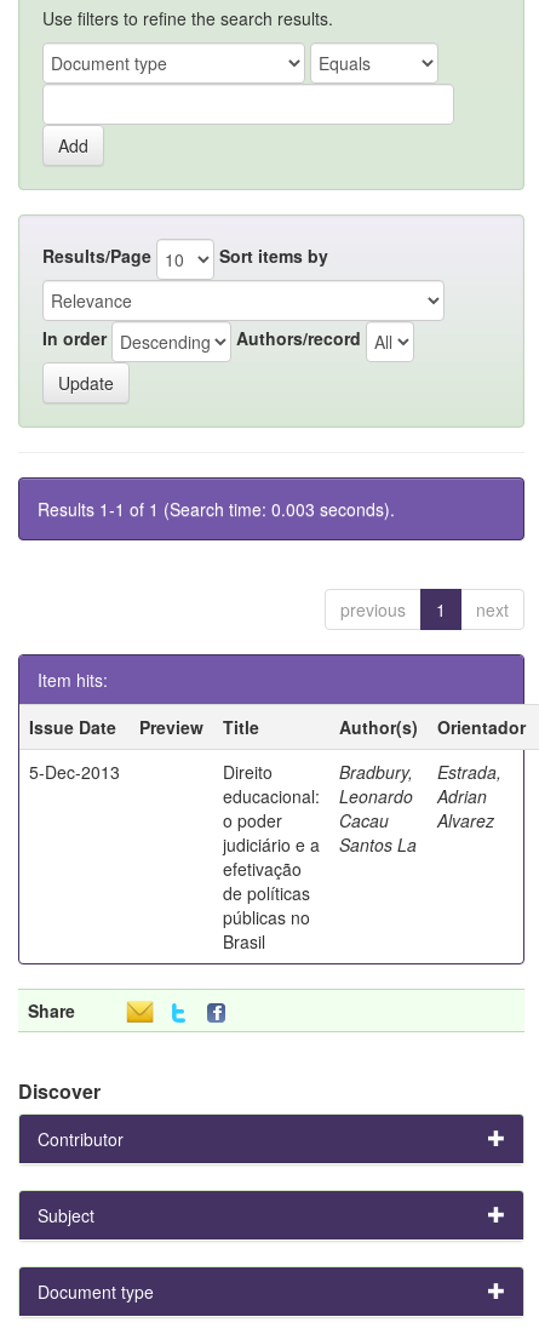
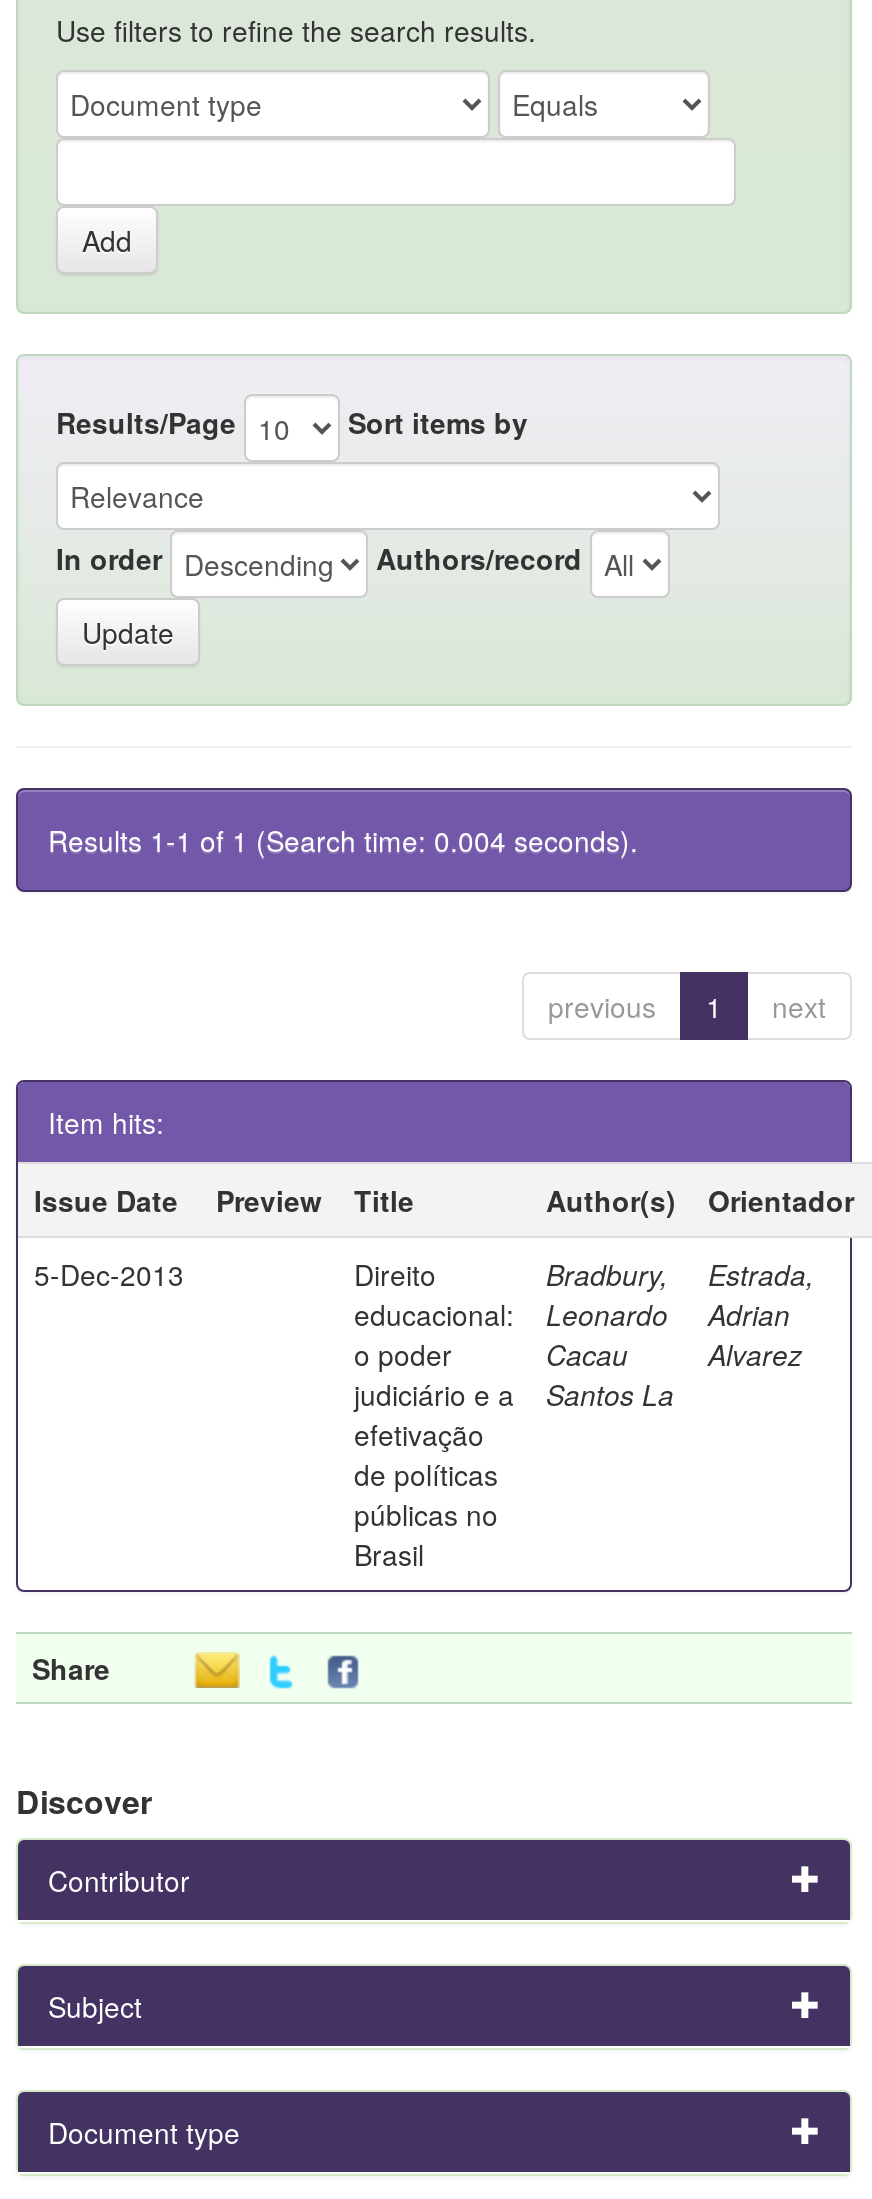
- Results 1-1 of 1 (Search time: 0.003 seconds).
+ Results 1-1 of 1 (Search time: 0.004 seconds).
